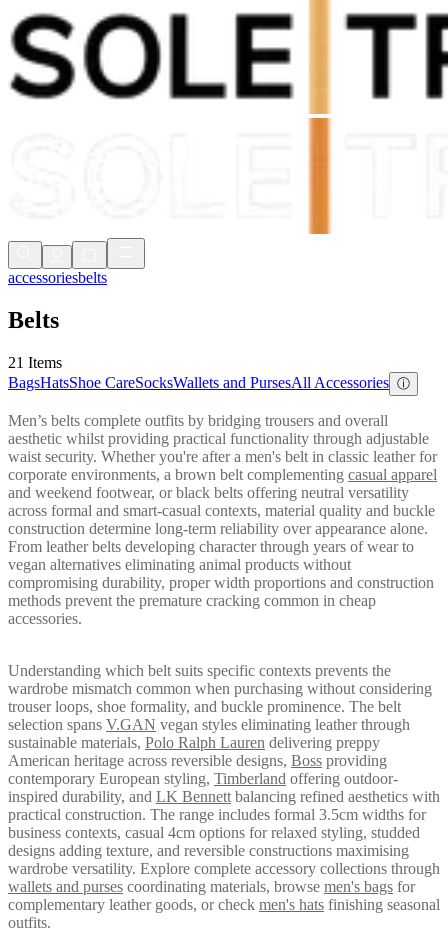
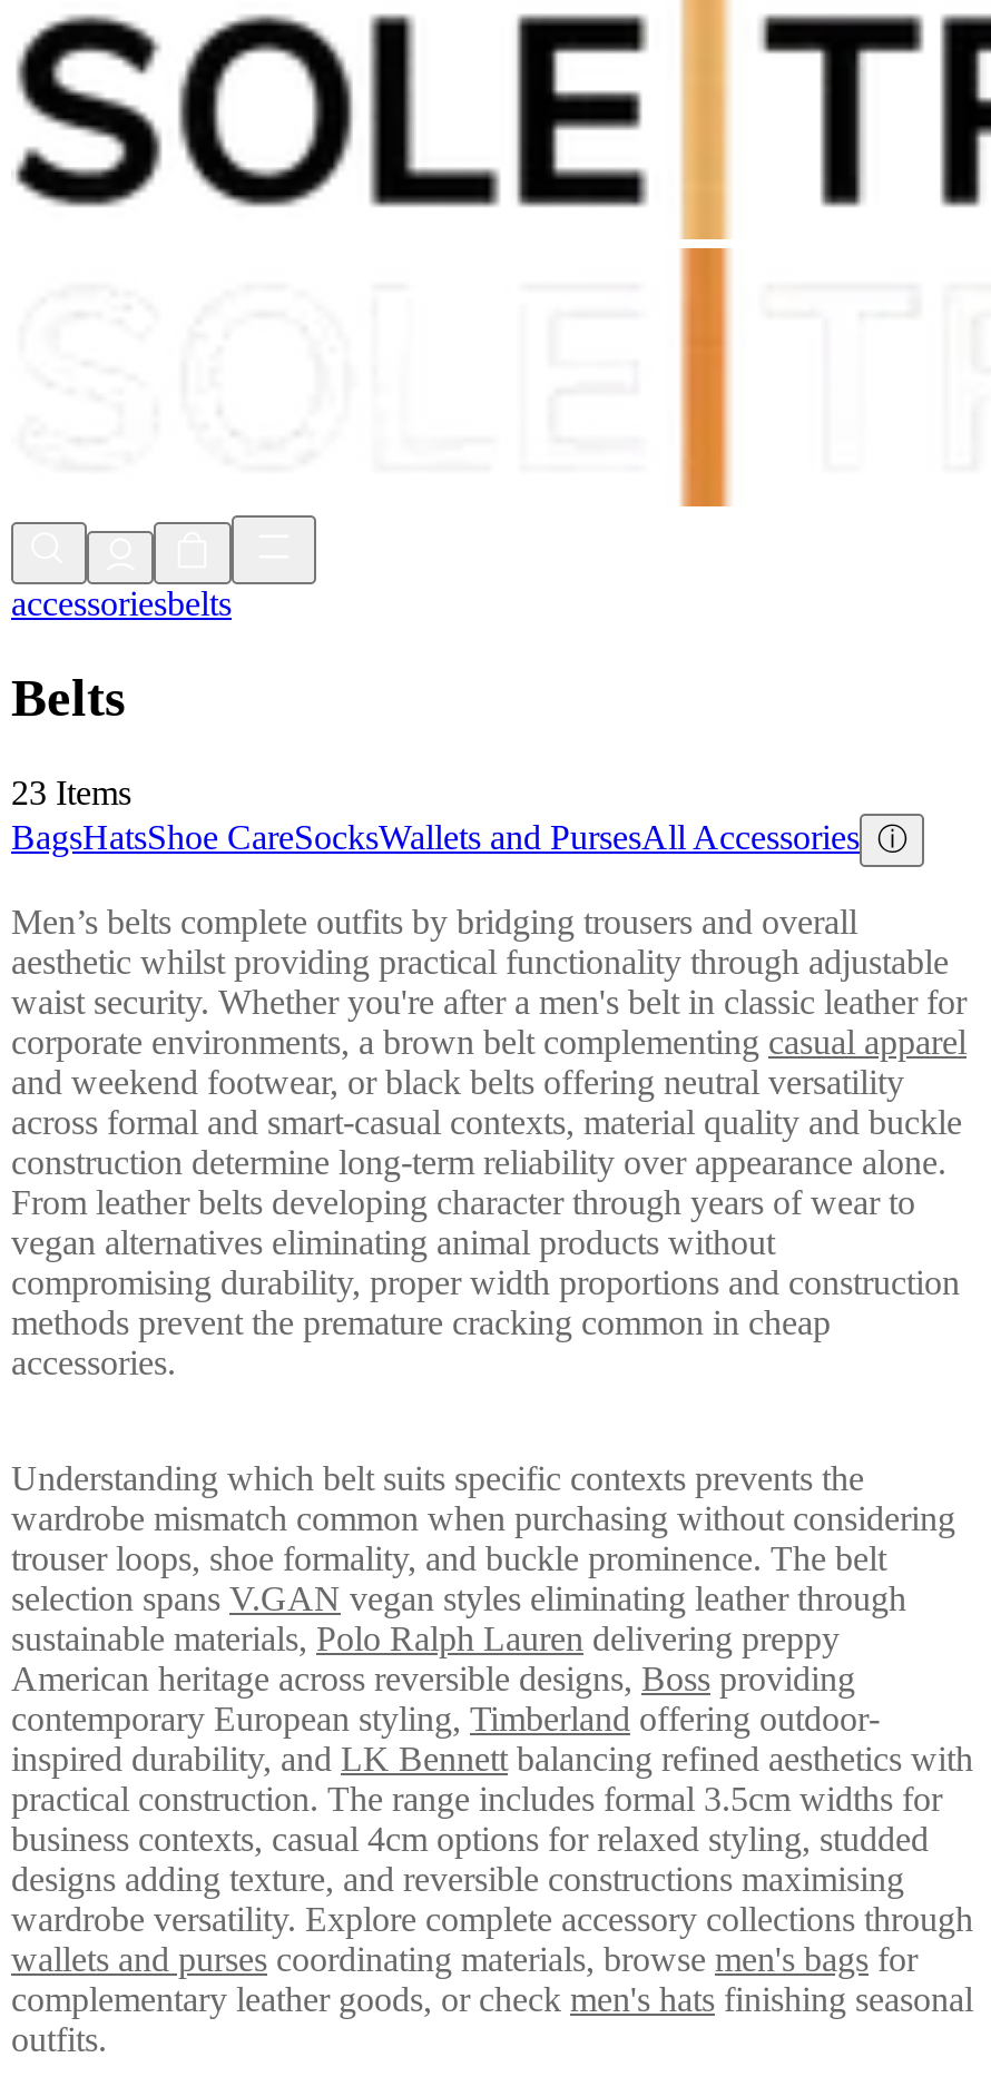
- 21 Items
+ 23 Items
